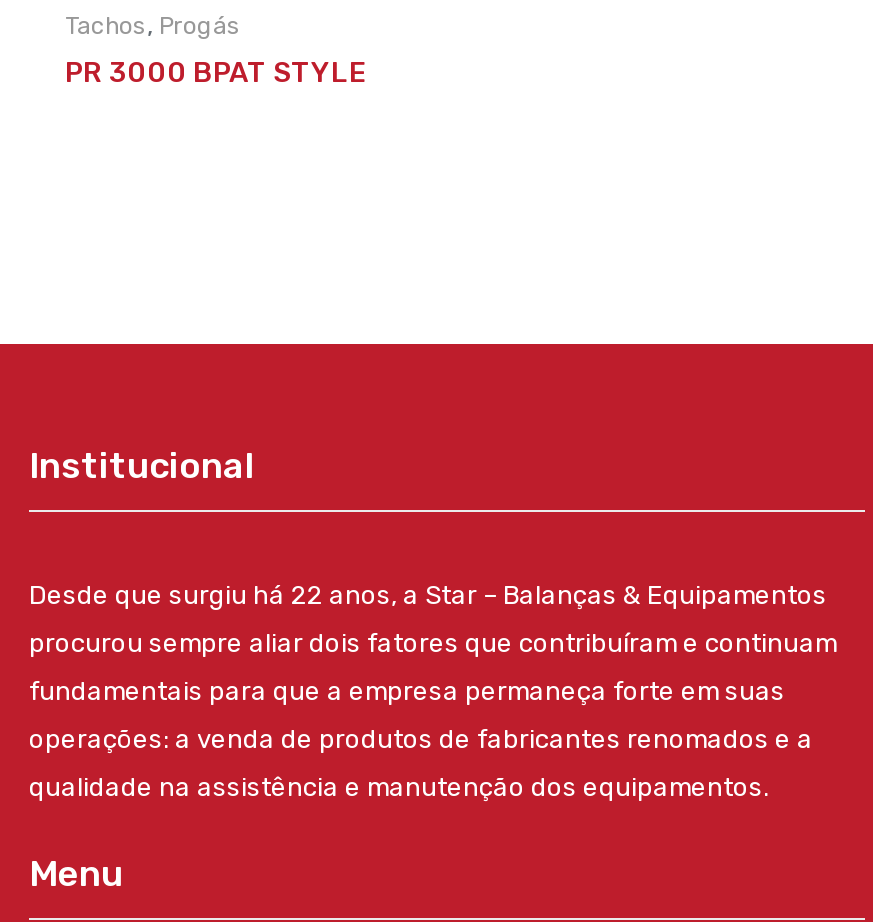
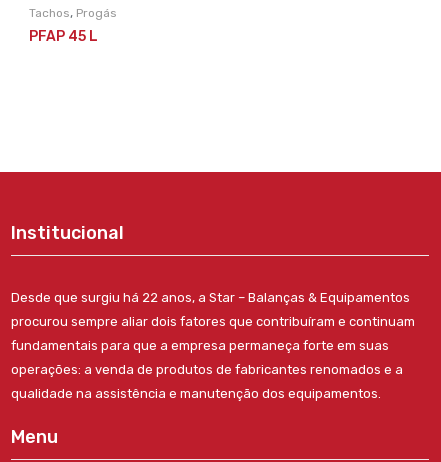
- PR 3000 BPAT STYLE
+ PFAP 45 L
